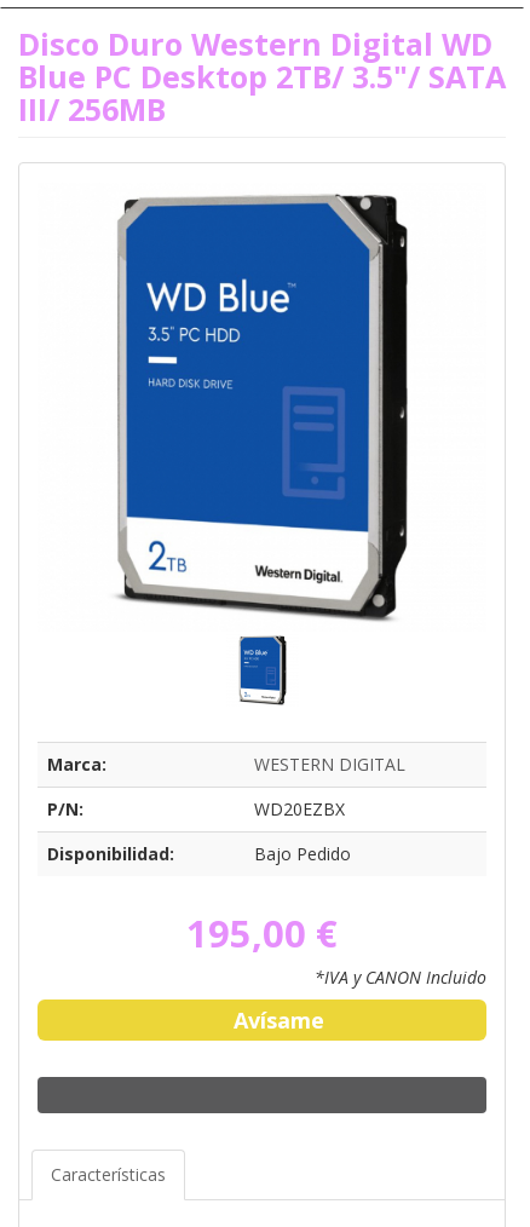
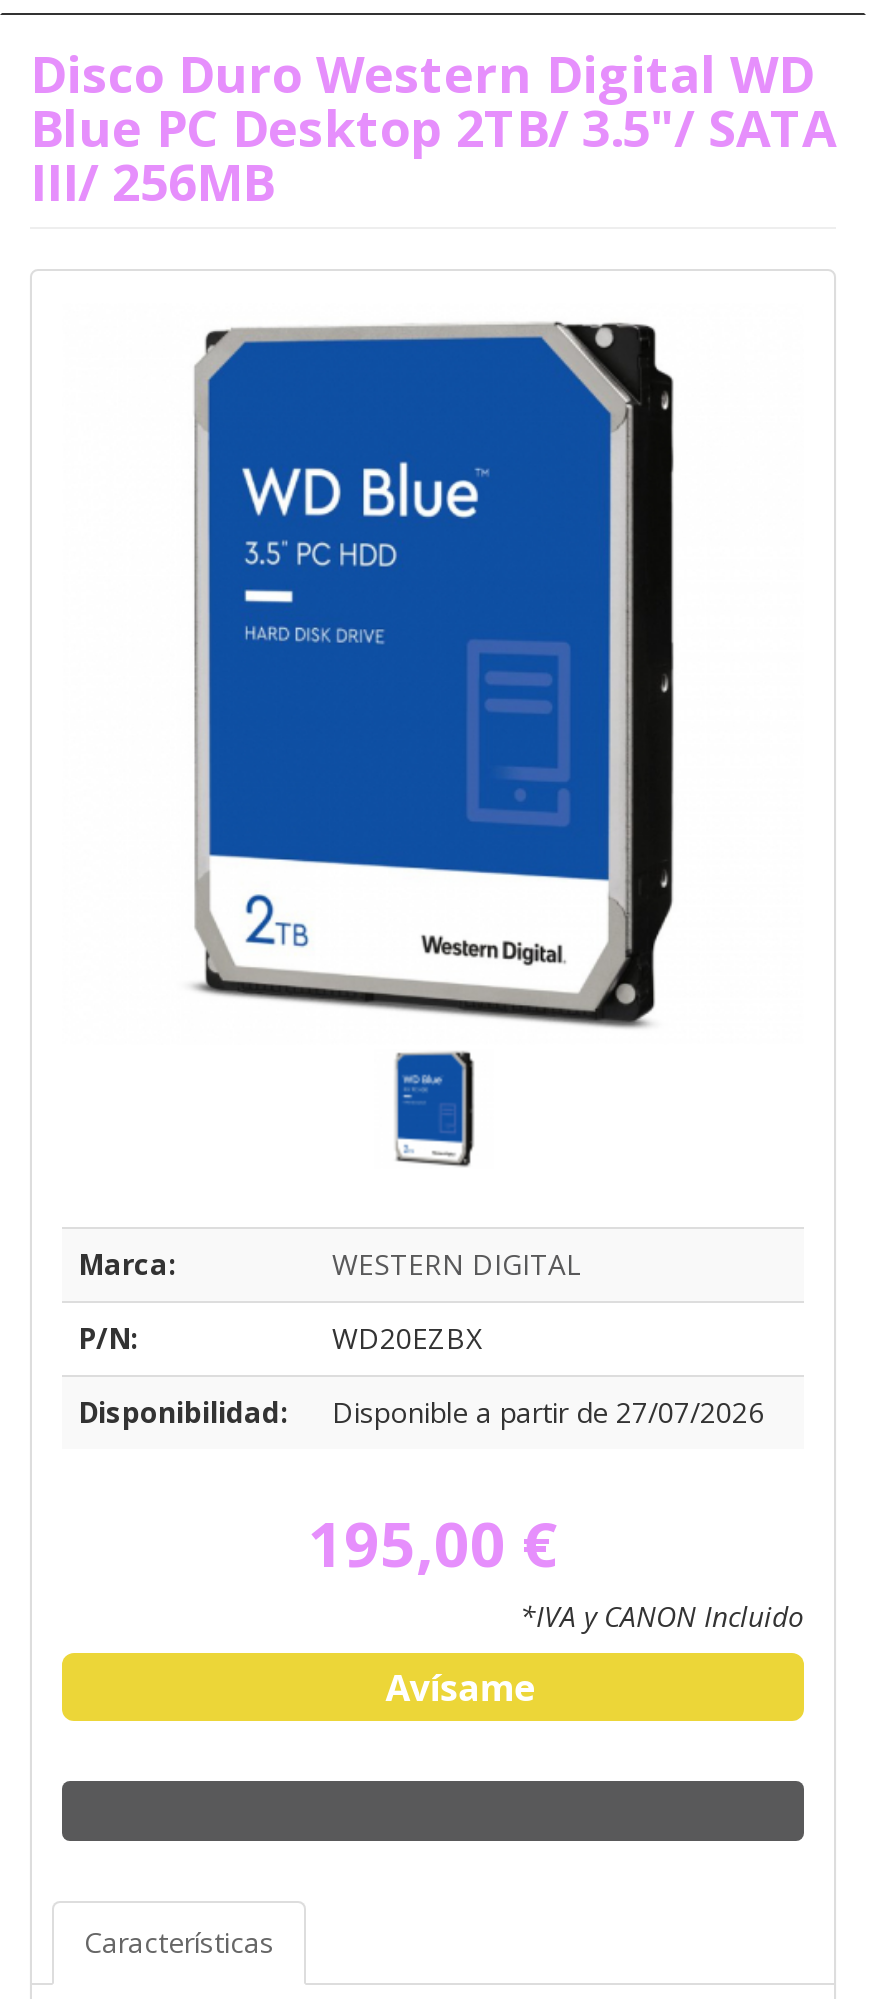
- Bajo Pedido
+ Disponible a partir de 27/07/2026
